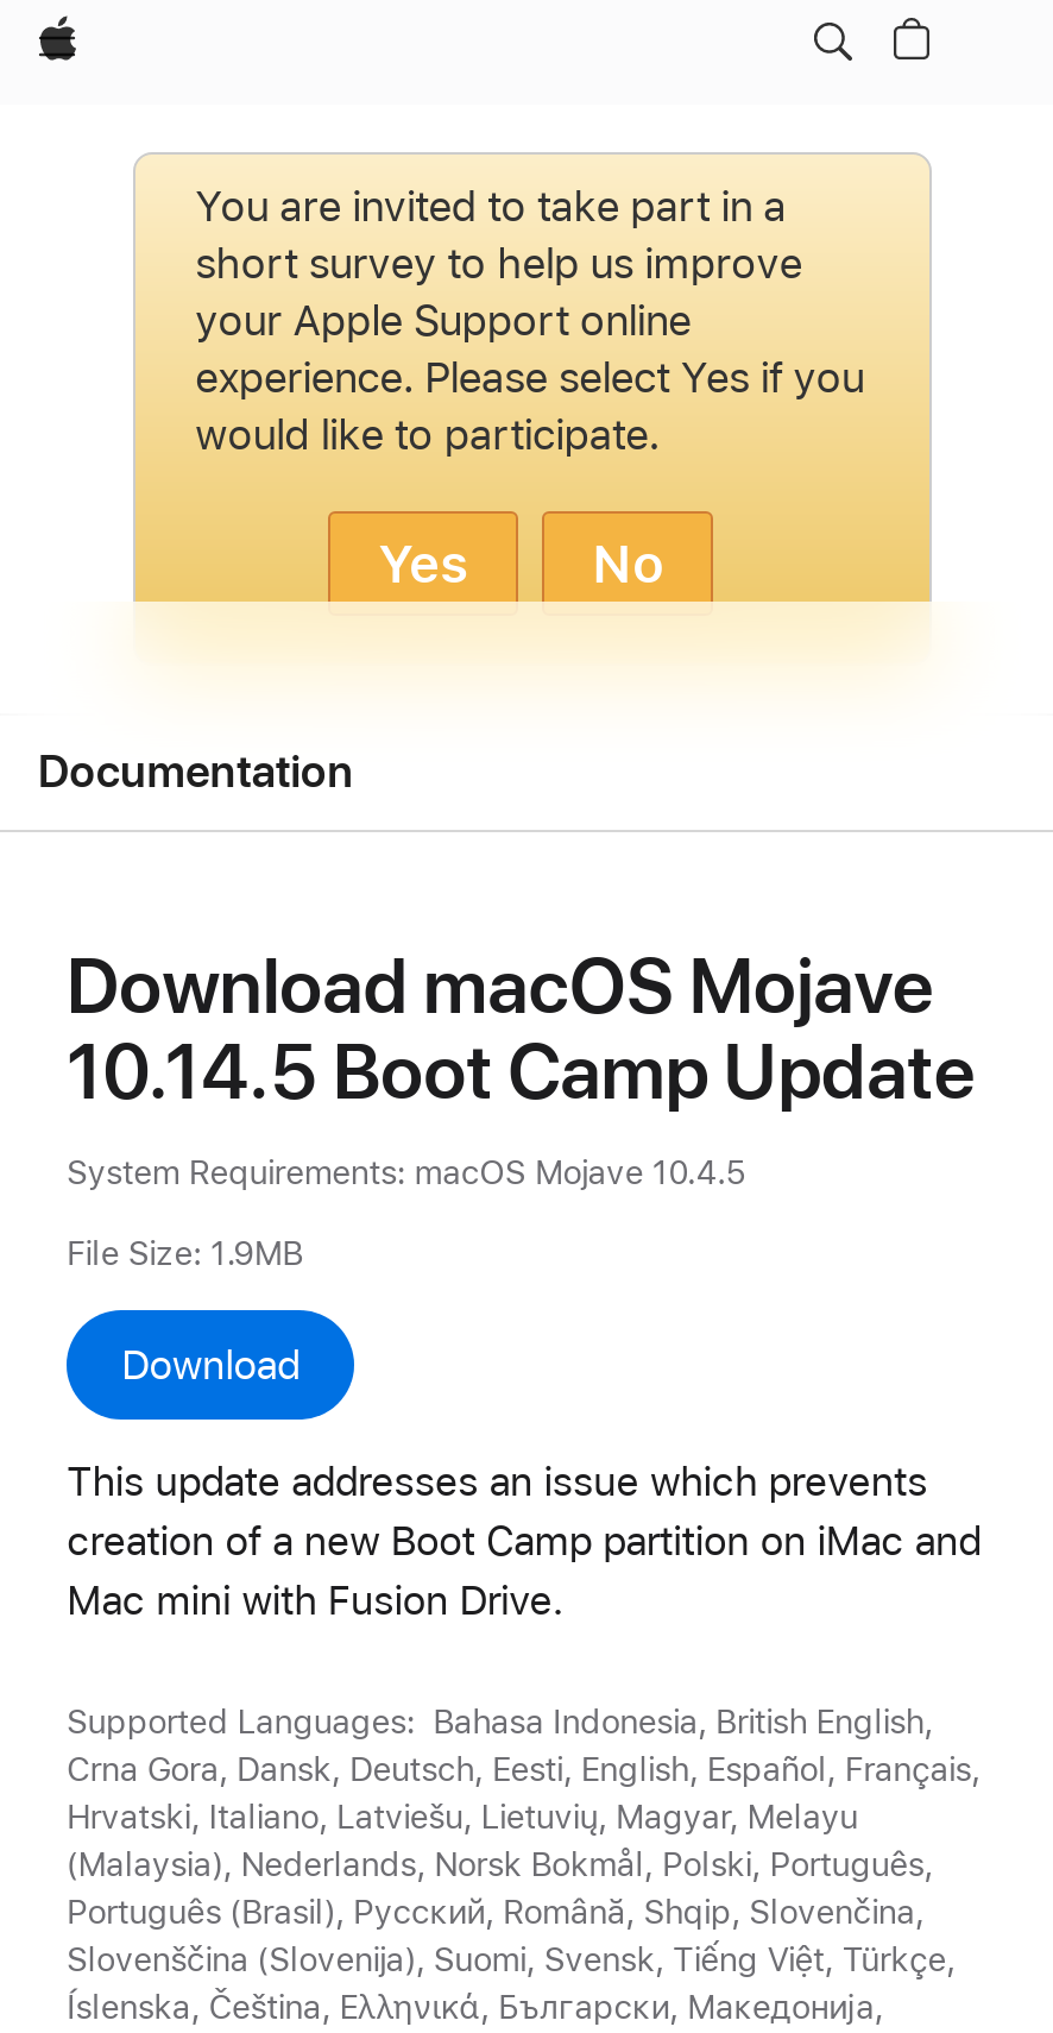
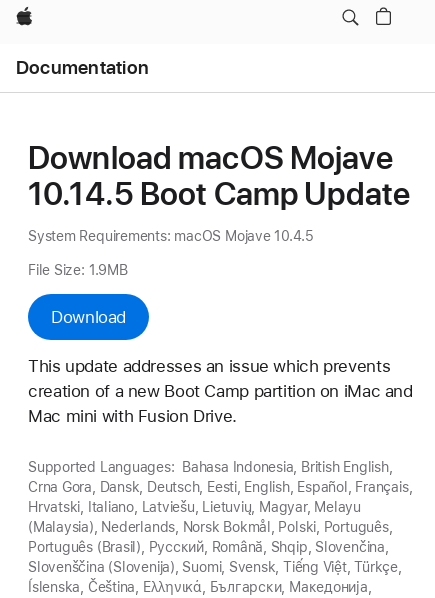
- [image]
- You are invited to take part in a
- short survey to help us improve
- your Apple Support online
- experience. Please select Yes if you
- would like to participate.
- Yes
- No
